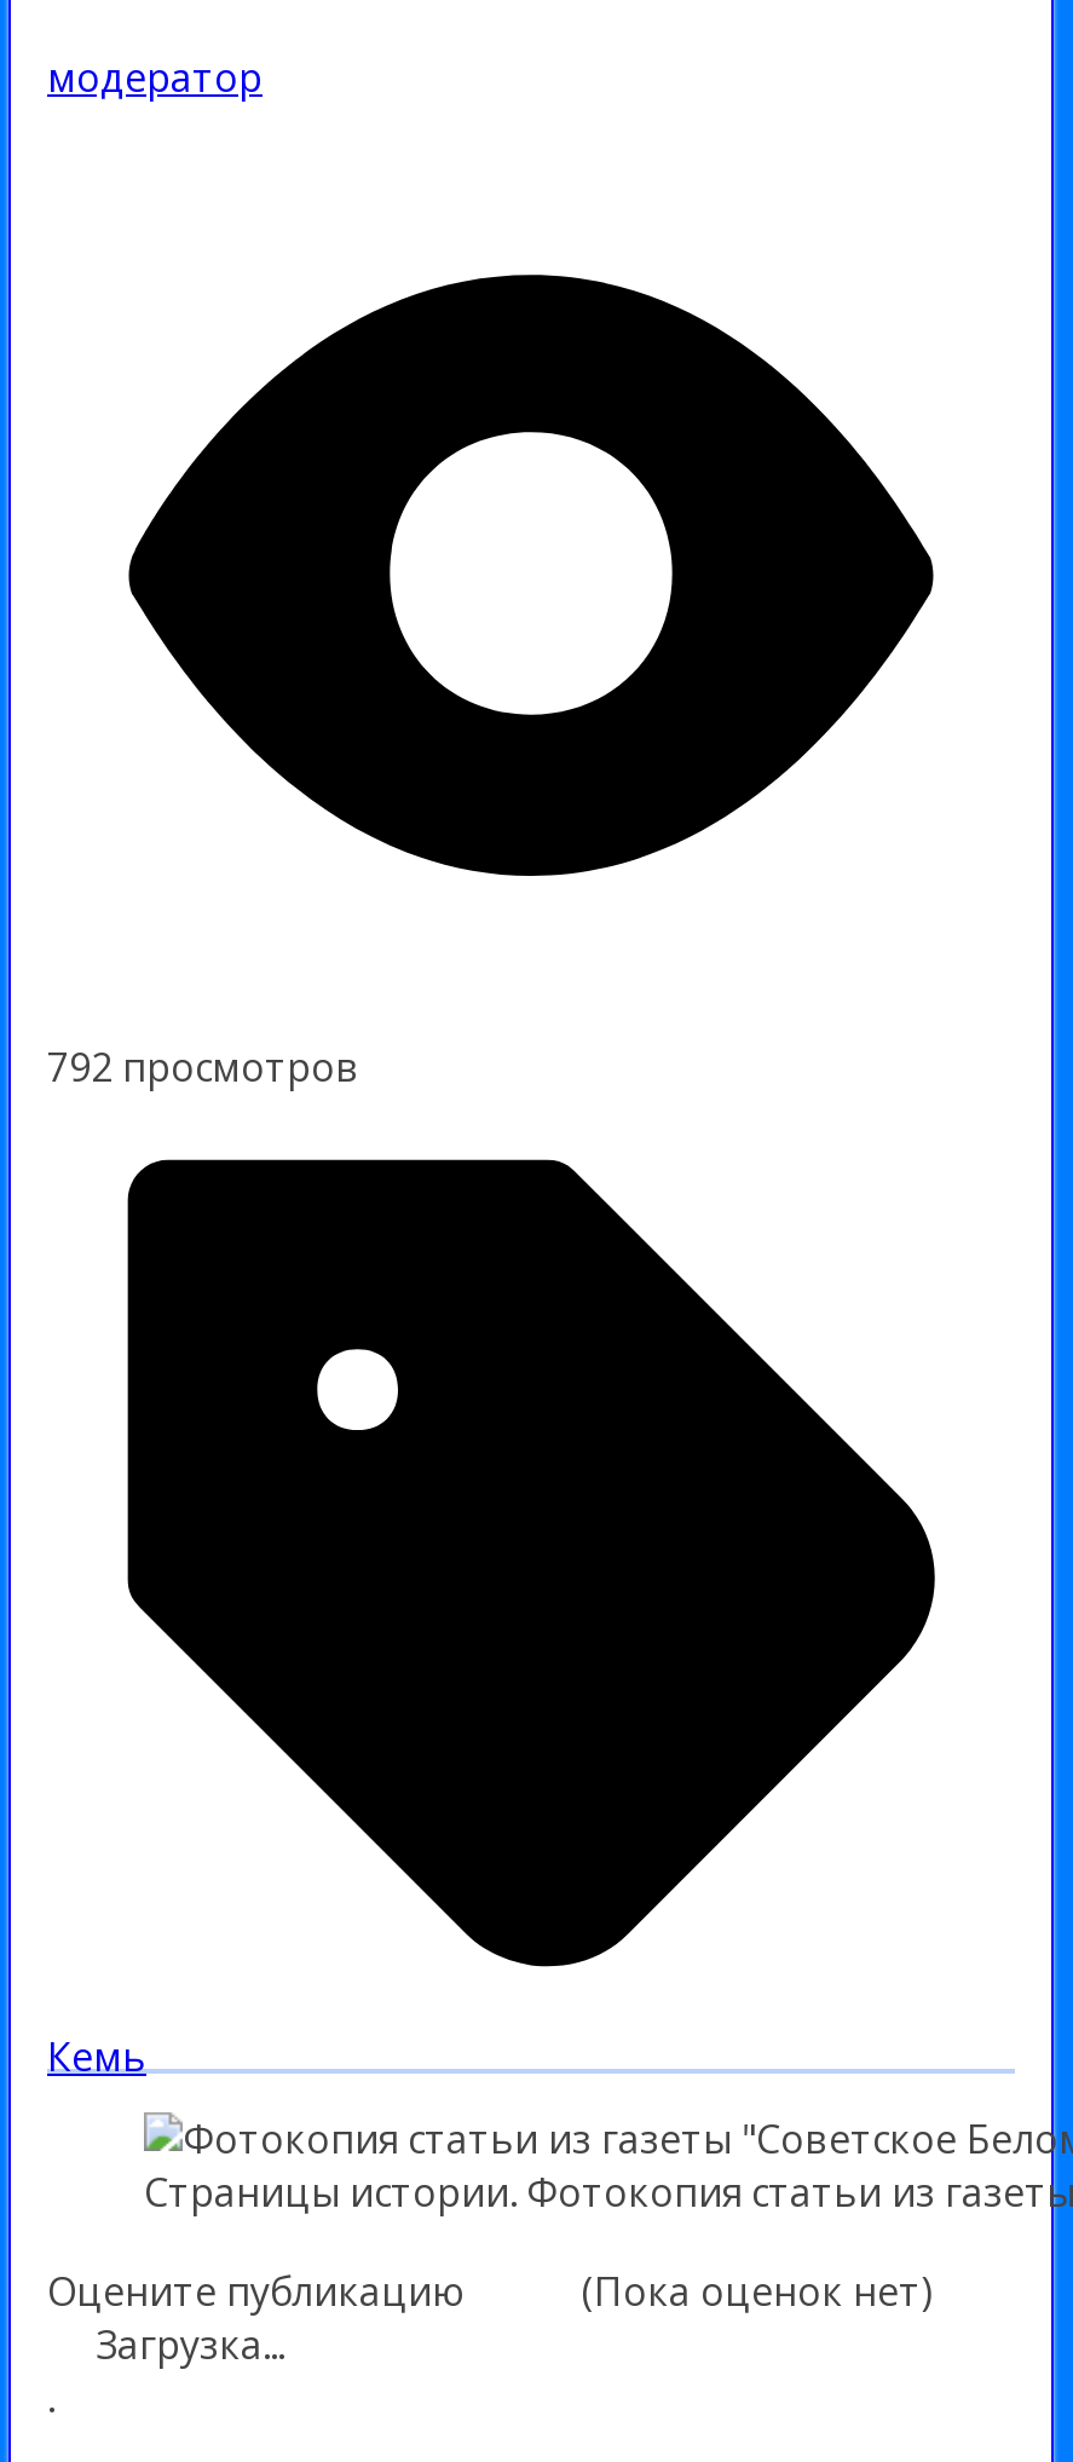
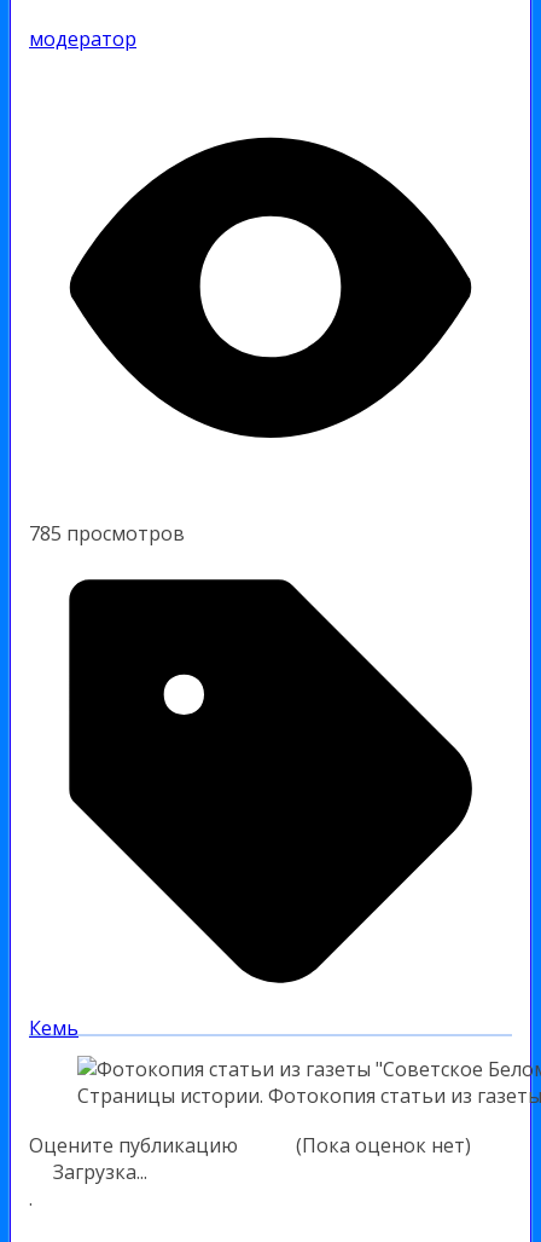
- 792 просмотров
+ 785 просмотров
